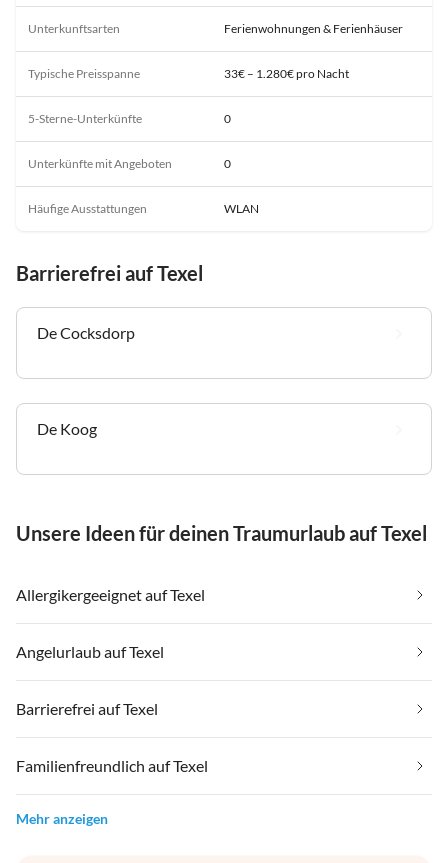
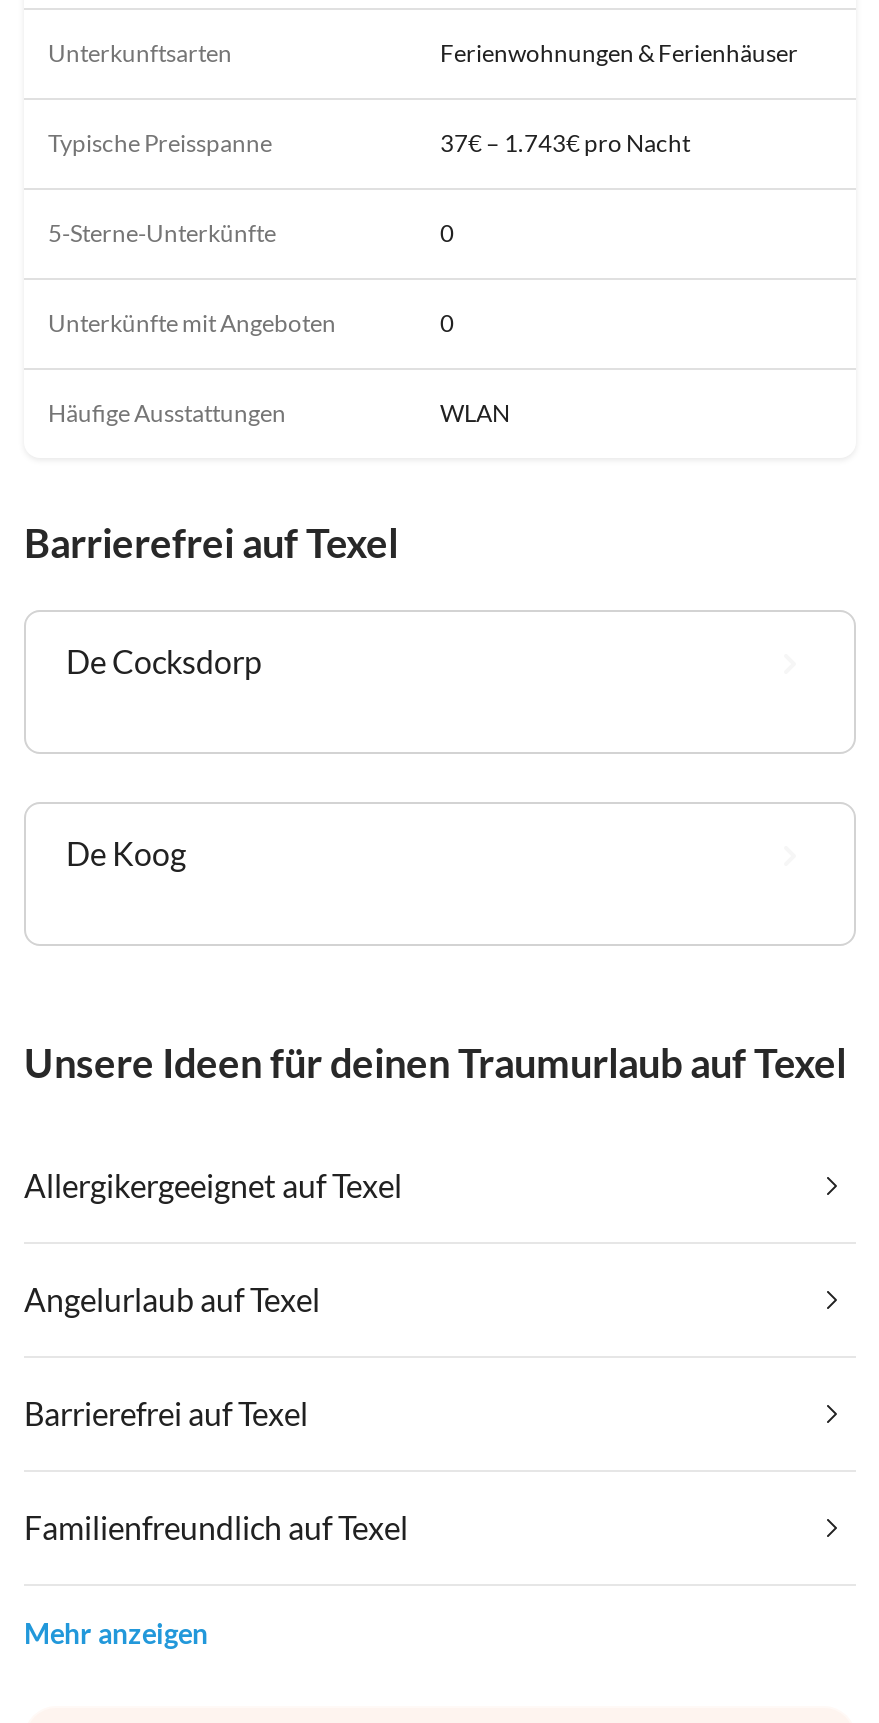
- 33€ – 1.280€ pro Nacht
+ 37€ – 1.743€ pro Nacht
